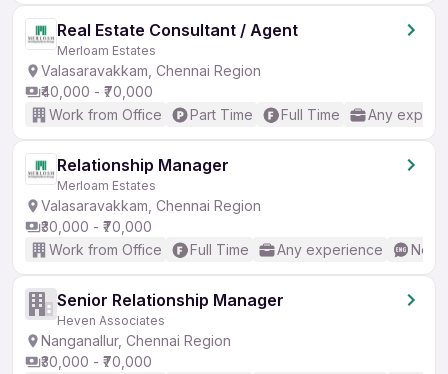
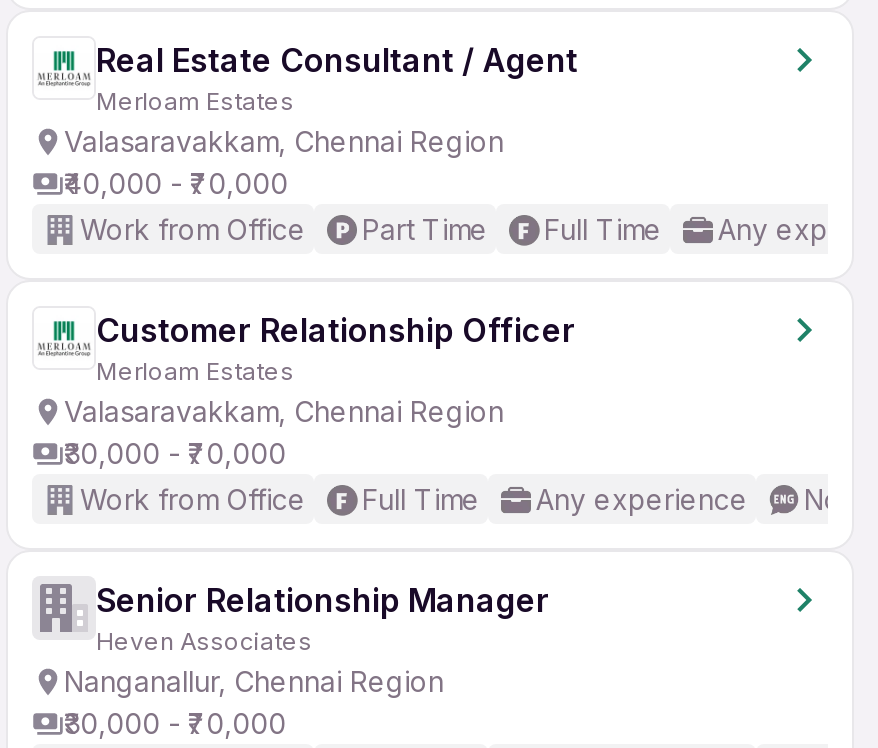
- Relationship Manager
+ Customer Relationship Officer
